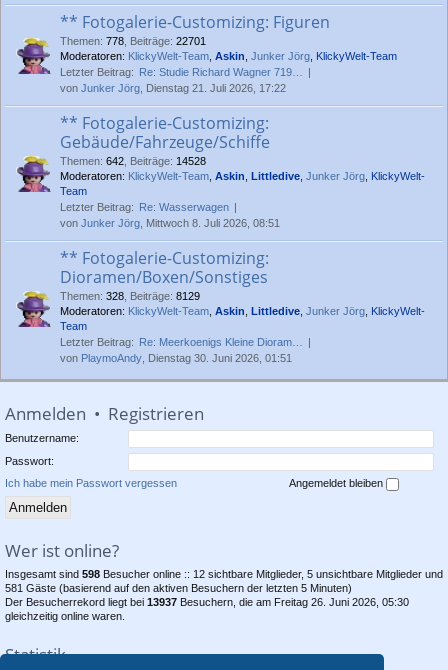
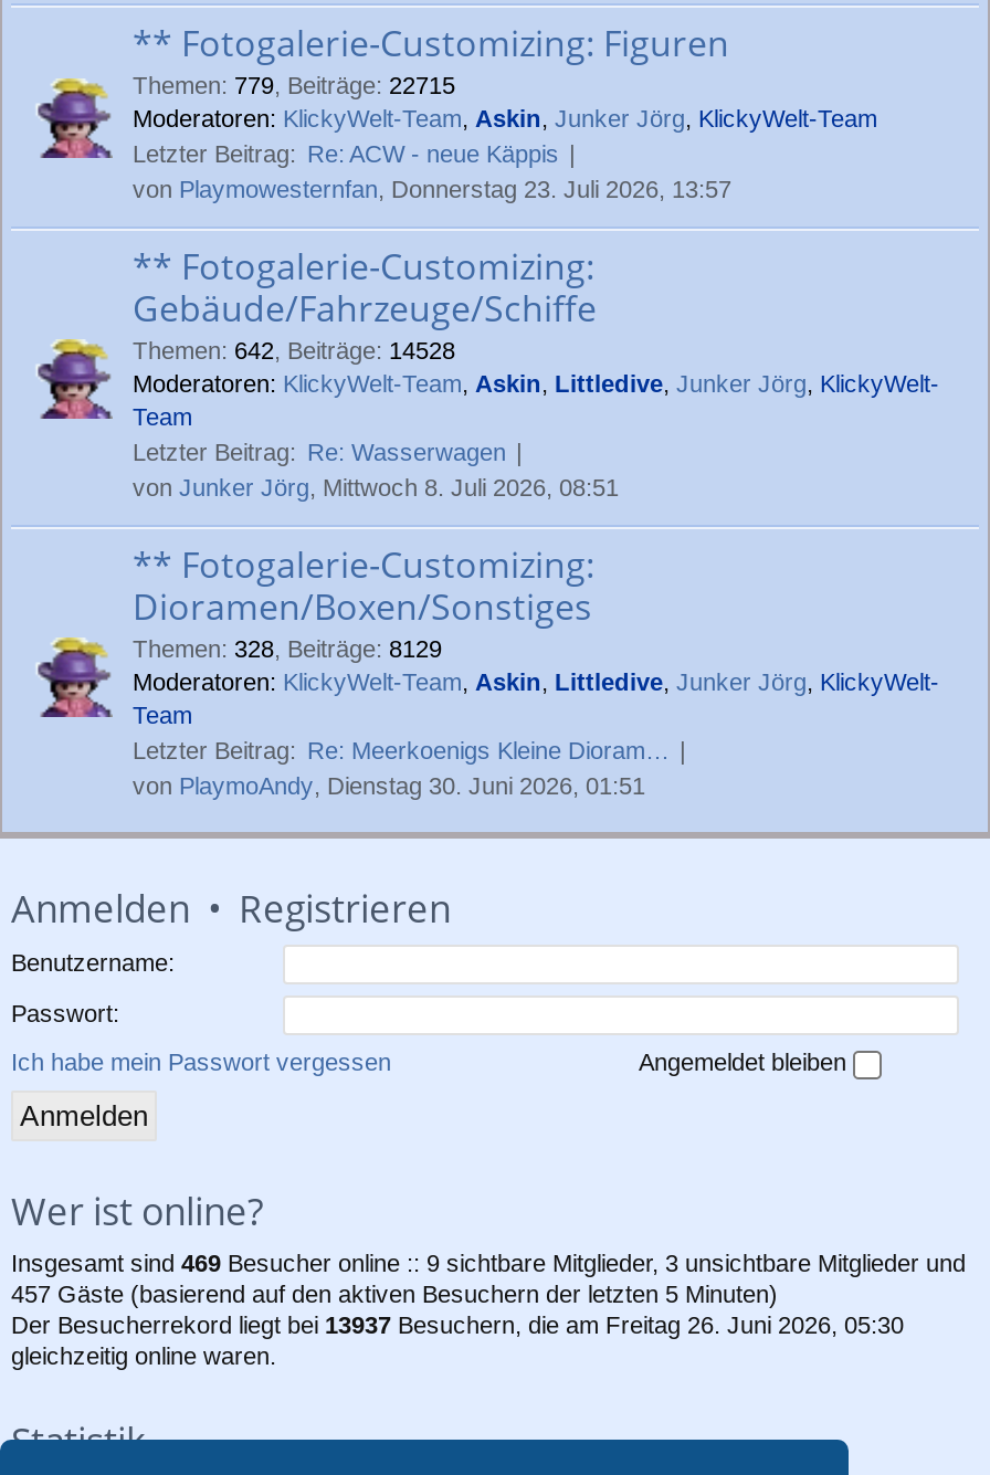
- Themen: 778, Beiträge: 22701
+ Themen: 779, Beiträge: 22715

- Letzter Beitrag: Re: Studie Richard Wagner 719…
- von Junker Jörg, Dienstag 21. Juli 2026, 17:22
+ Letzter Beitrag: Re: ACW - neue Käppis
+ von Playmowesternfan, Donnerstag 23. Juli 2026, 13:57

- Insgesamt sind 598 Besucher online :: 12 sichtbare Mitglieder, 5 unsichtbare Mitglieder und
+ Insgesamt sind 469 Besucher online :: 9 sichtbare Mitglieder, 3 unsichtbare Mitglieder und

- 581 Gäste (basierend auf den aktiven Besuchern der letzten 5 Minuten)
+ 457 Gäste (basierend auf den aktiven Besuchern der letzten 5 Minuten)
